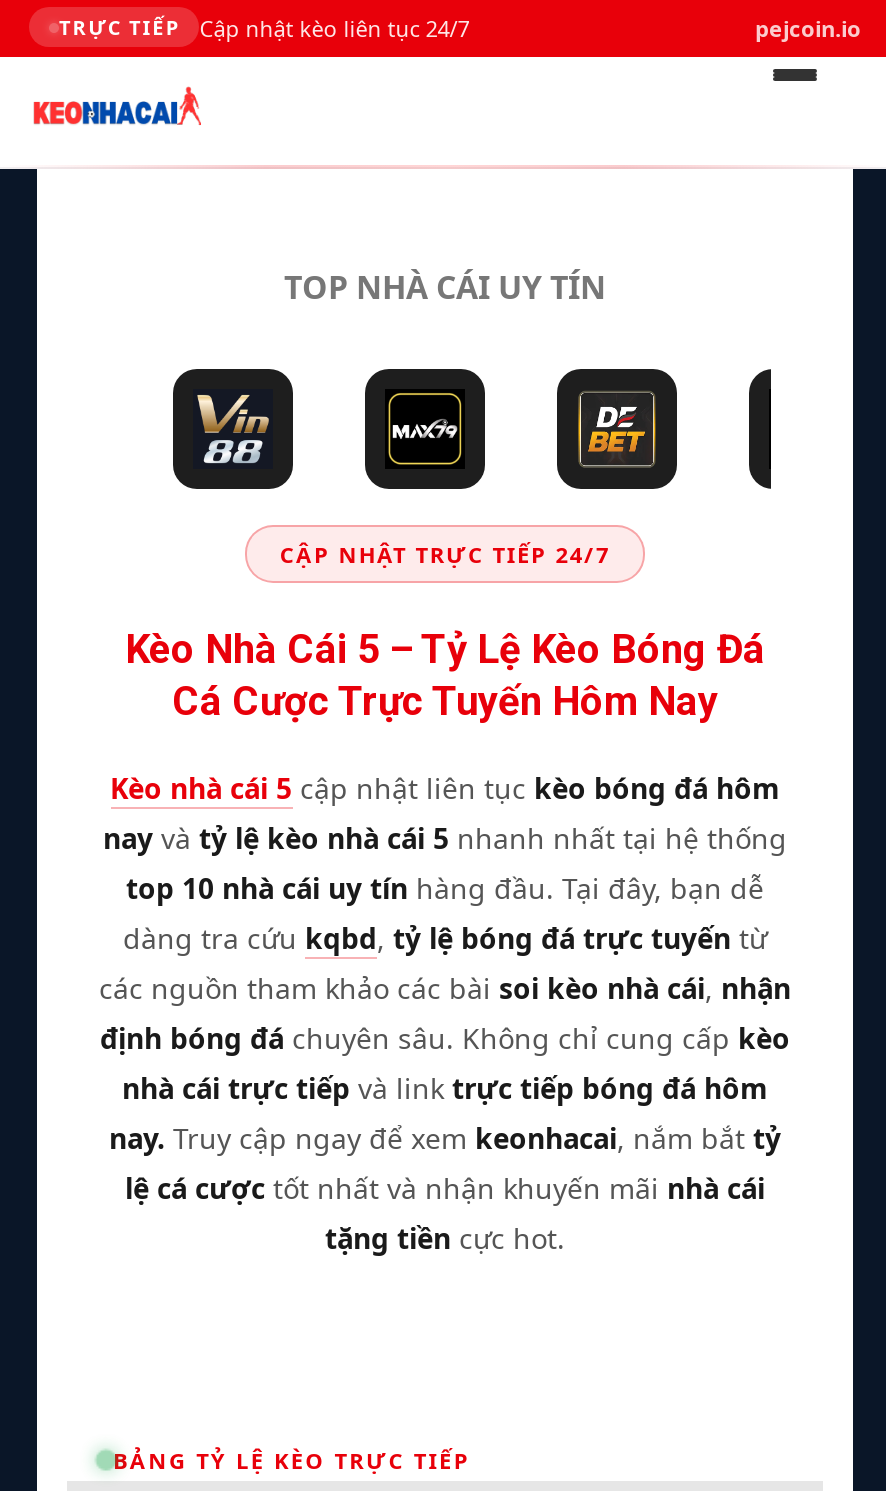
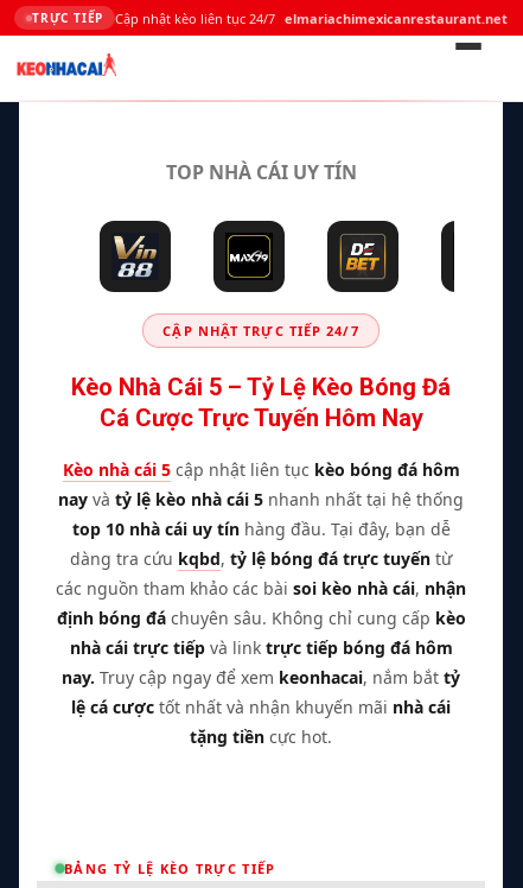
- Cập nhật kèo liên tục 24/7
- pejcoin.io
+ Cập nhật kèo liên tục 24/7 elmariachimexicanrestaurant.net
